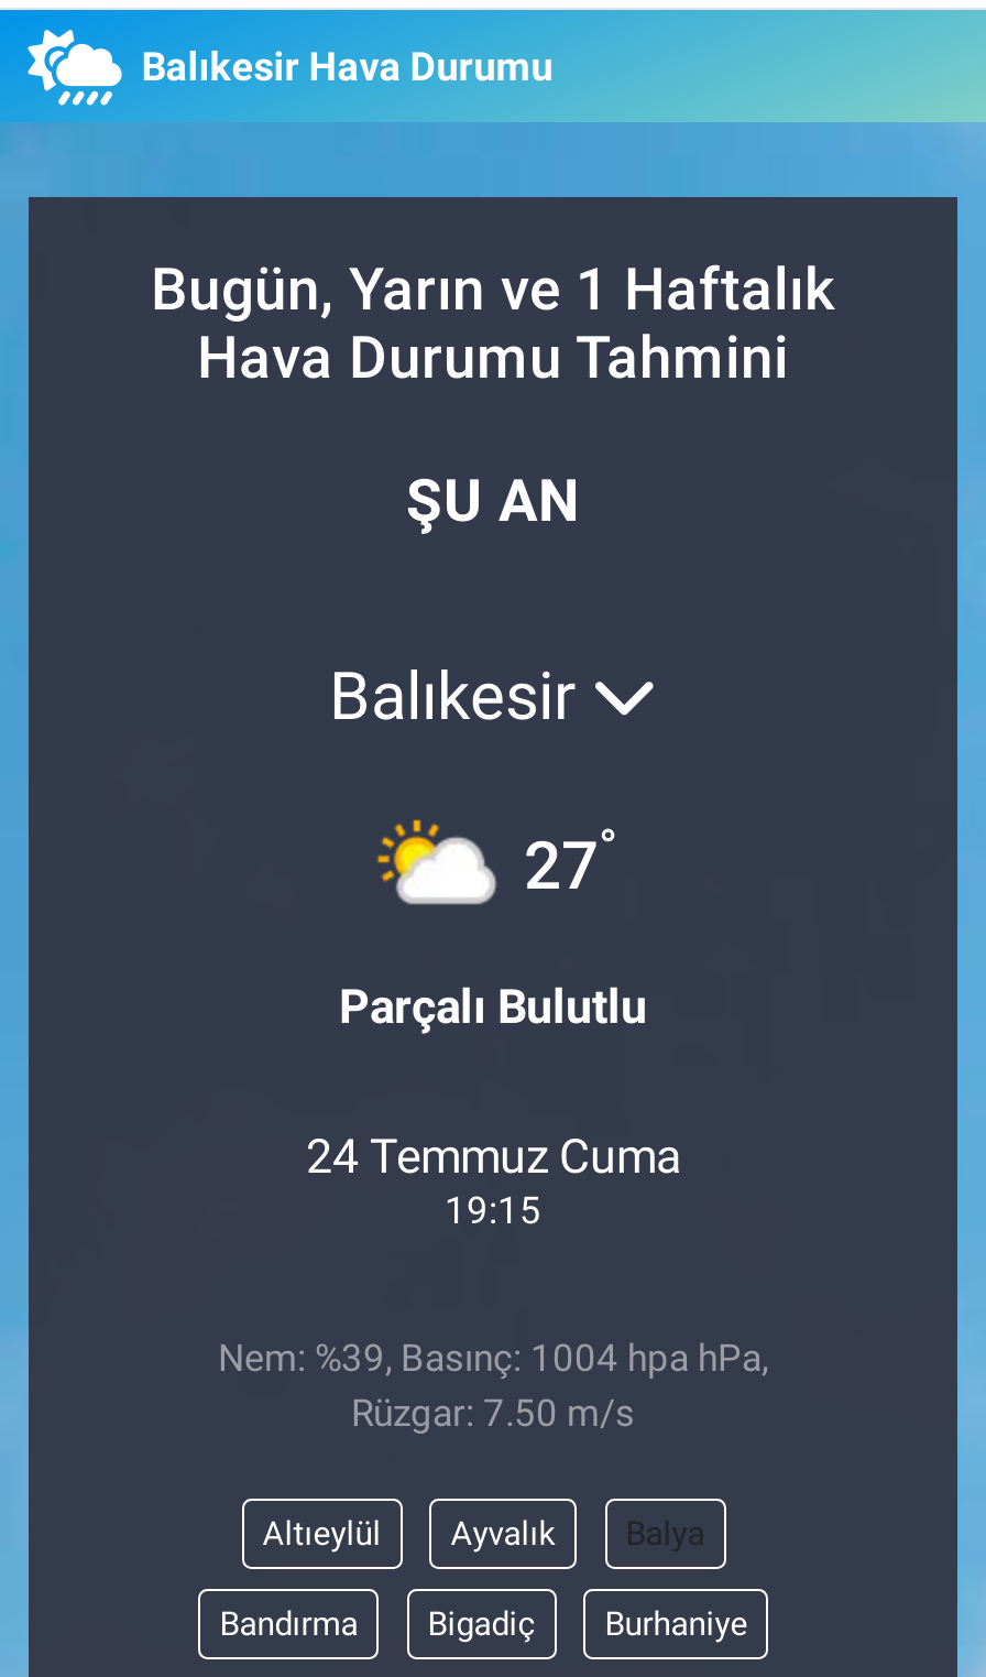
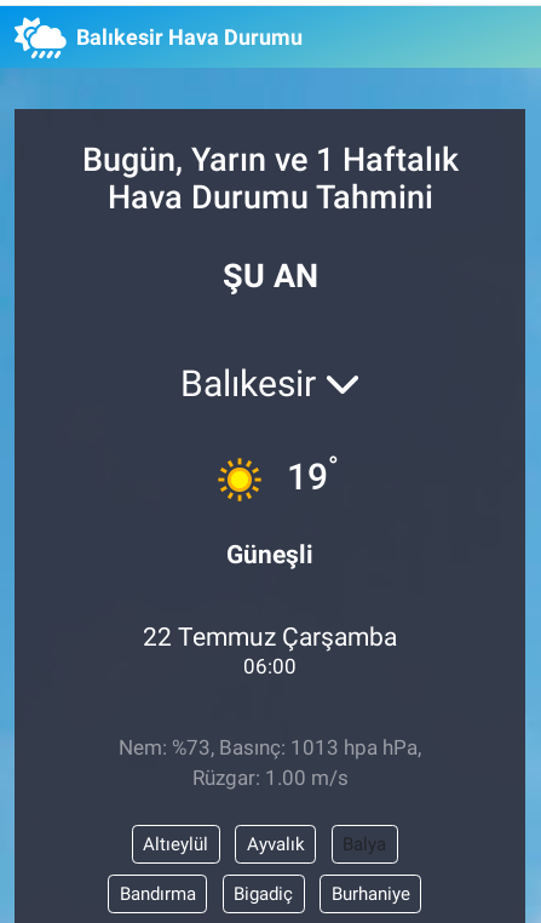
- [image]
- 27°
+ [image]
+ 19°

- Parçalı Bulutlu
+ Güneşli

- 24 Temmuz Cuma
- 19:15
+ 22 Temmuz Çarşamba
+ 06:00

- Nem: %39, Basınç: 1004 hpa hPa,
- Rüzgar: 7.50 m/s
+ Nem: %73, Basınç: 1013 hpa hPa,
+ Rüzgar: 1.00 m/s
